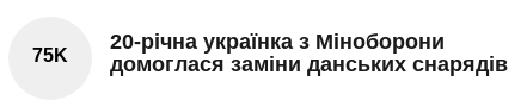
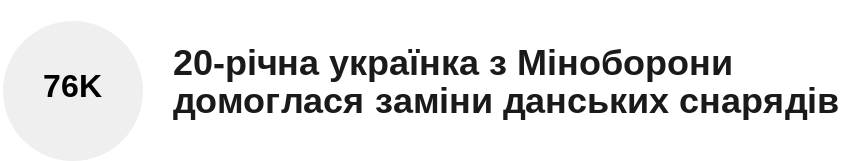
- 75K
+ 76K
